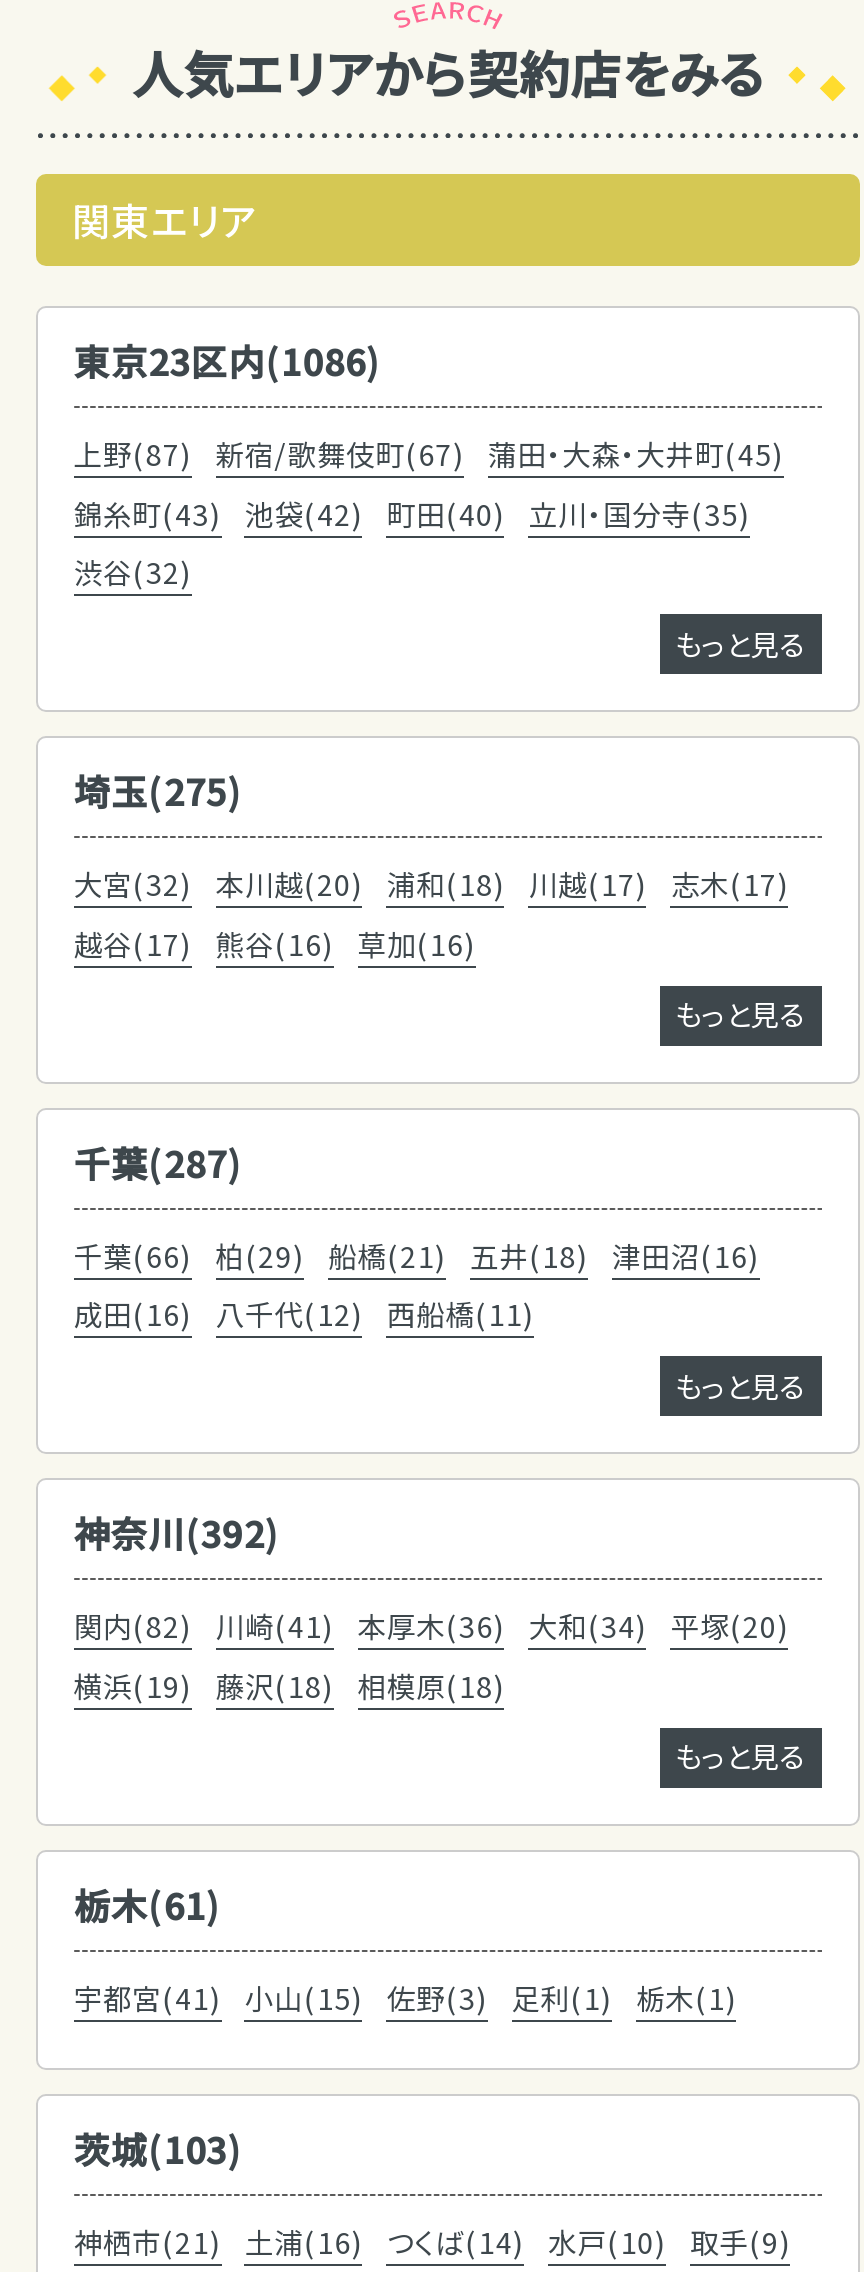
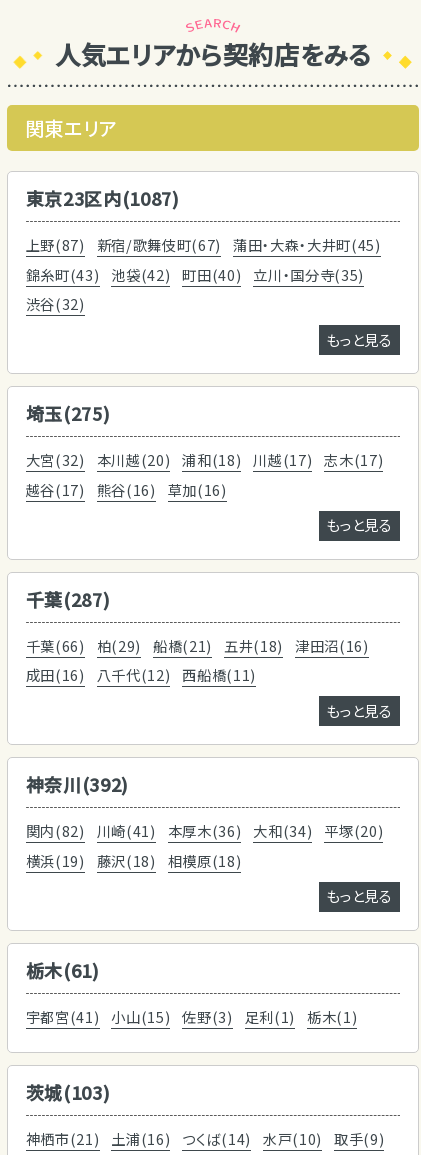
- 東京23区内(1086)
+ 東京23区内(1087)
